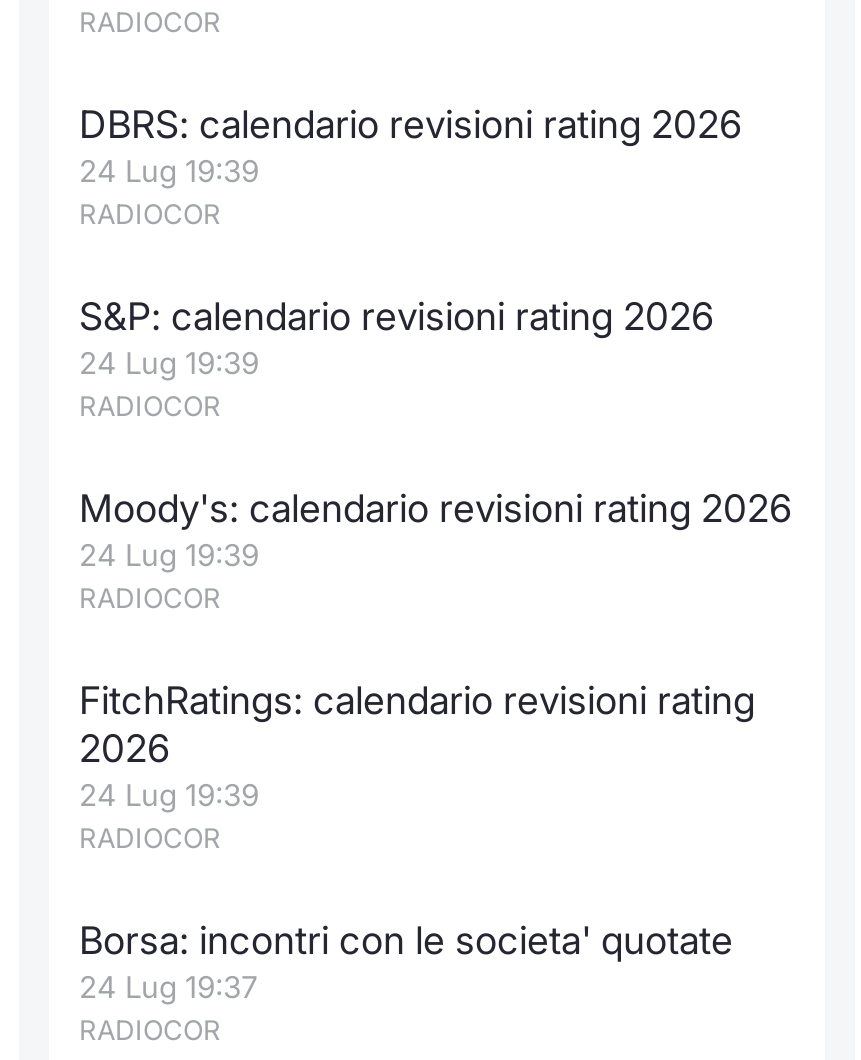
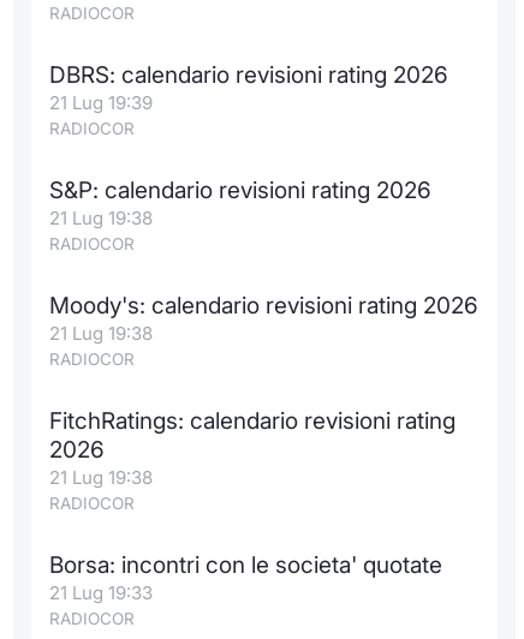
- 24 Lug 19:39
+ 21 Lug 19:39

- 24 Lug 19:39
+ 21 Lug 19:38

- 24 Lug 19:39
+ 21 Lug 19:38

- 24 Lug 19:39
+ 21 Lug 19:38

- 24 Lug 19:37
+ 21 Lug 19:33
